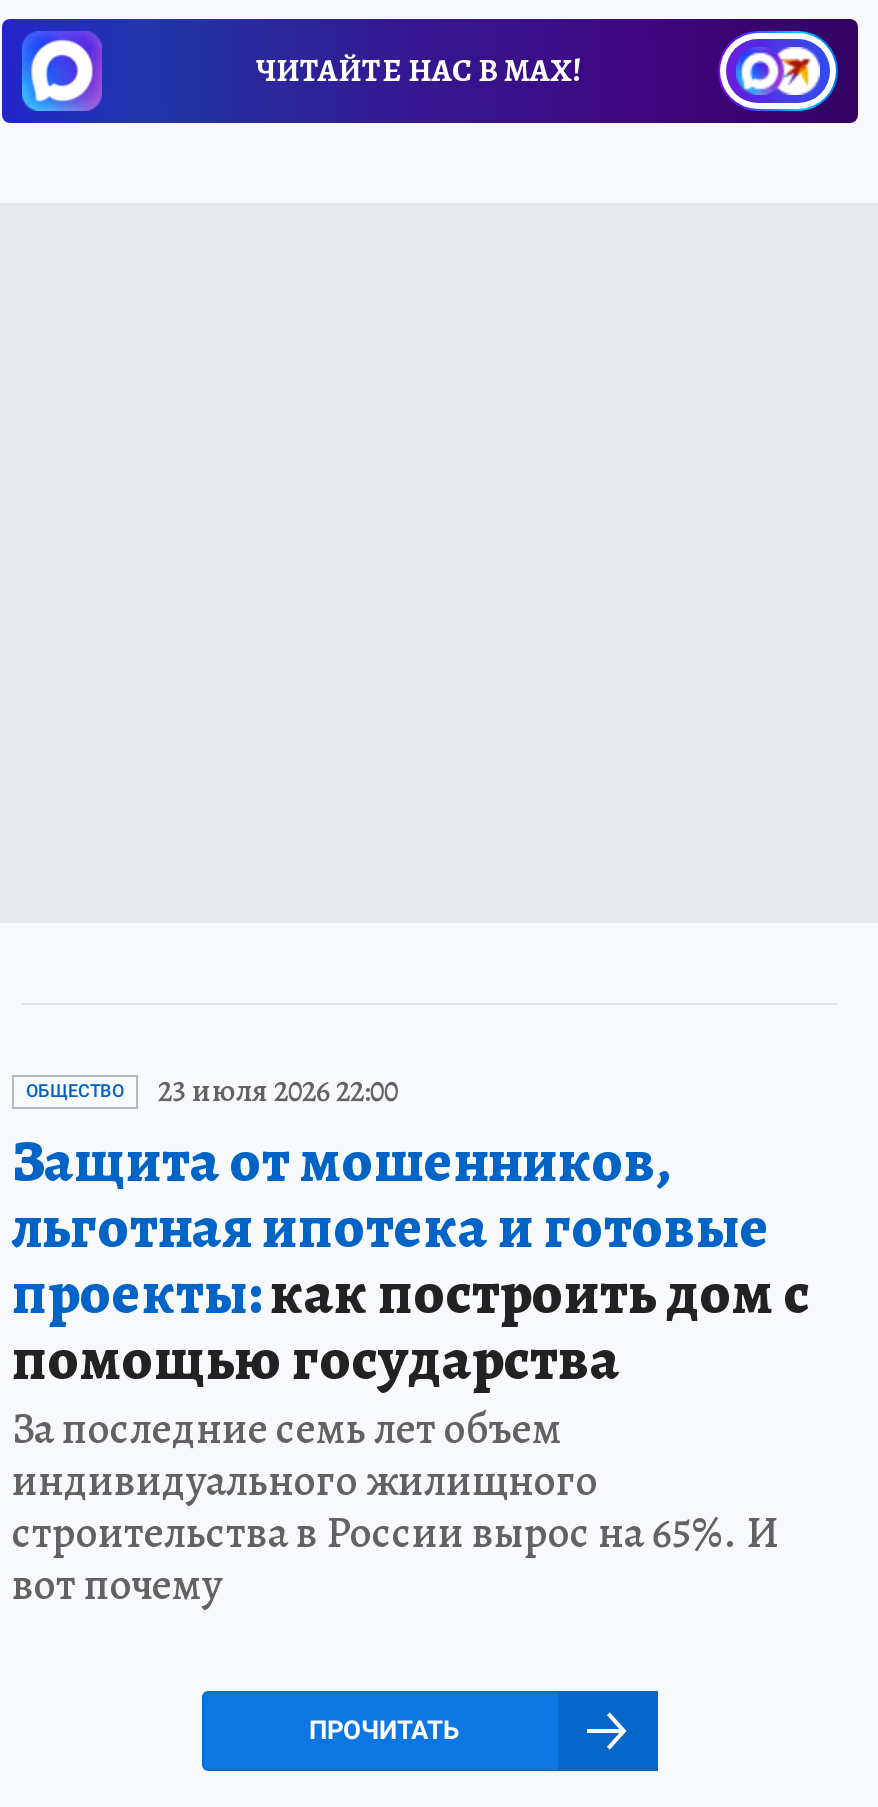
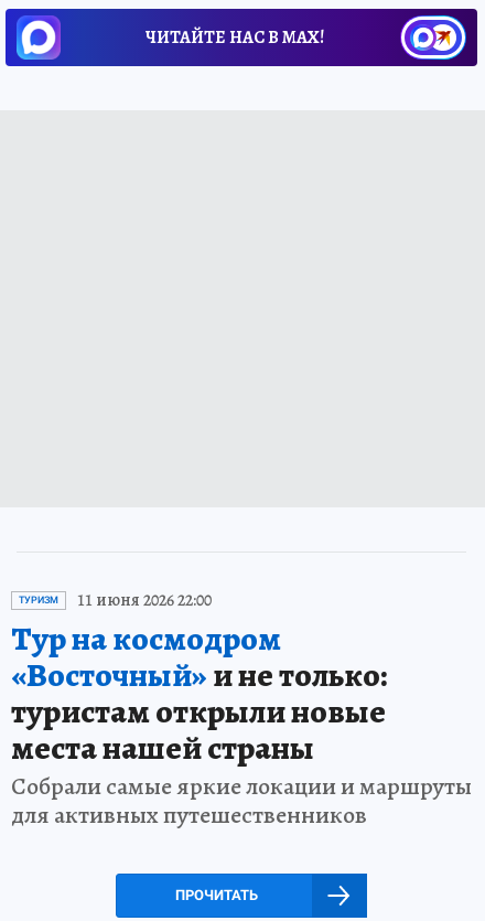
- ОБЩЕСТВО
- 23 июля 2026 22:00
- Защита от мошенников,
- льготная ипотека и готовые
- проекты:как построить дом с
- помощью государства
- За последние семь лет объем
- индивидуального жилищного
- строительства в России вырос на 65%. И
- вот почему
+ ТУРИЗМ
+ 11 июня 2026 22:00
+ Тур на космодром
+ «Восточный»и не только:
+ туристам открыли новые
+ места нашей страны
+ Собрали самые яркие локации и маршруты
+ для активных путешественников
